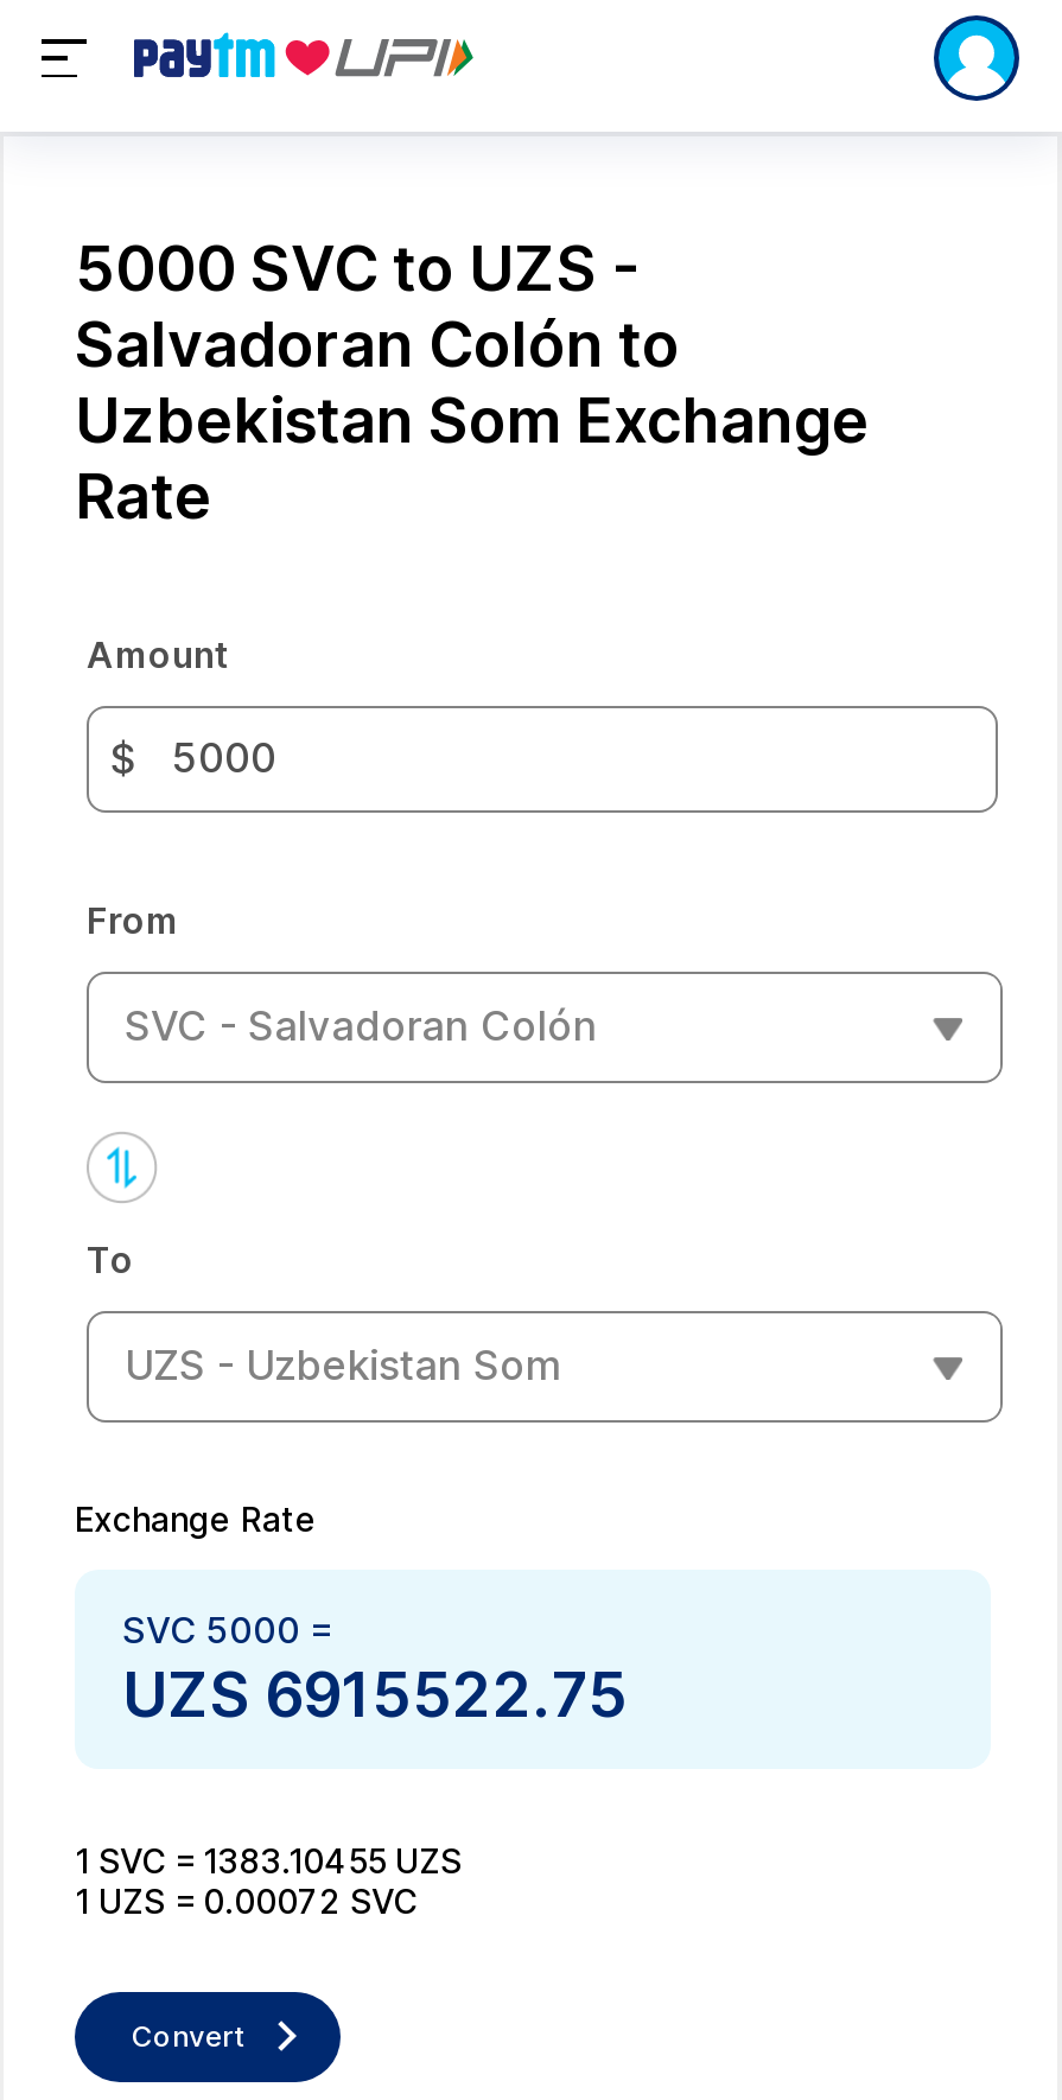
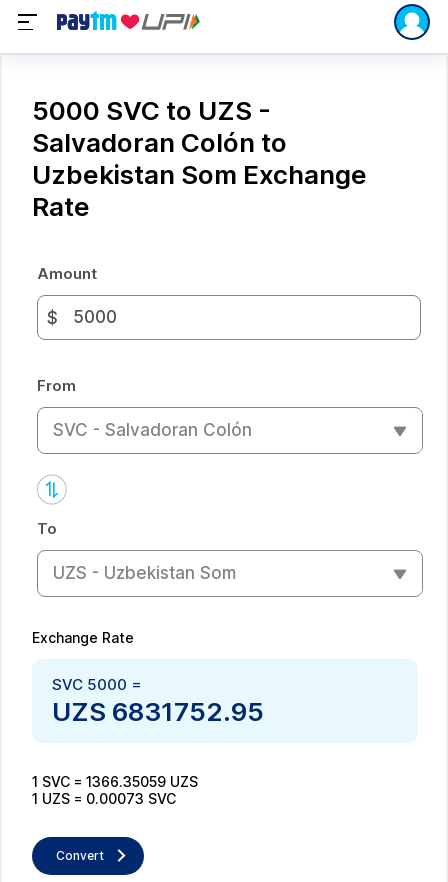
- UZS 6915522.75
+ UZS 6831752.95

- 1 SVC = 1383.10455 UZS
+ 1 SVC = 1366.35059 UZS

- 1 UZS = 0.00072 SVC
+ 1 UZS = 0.00073 SVC
